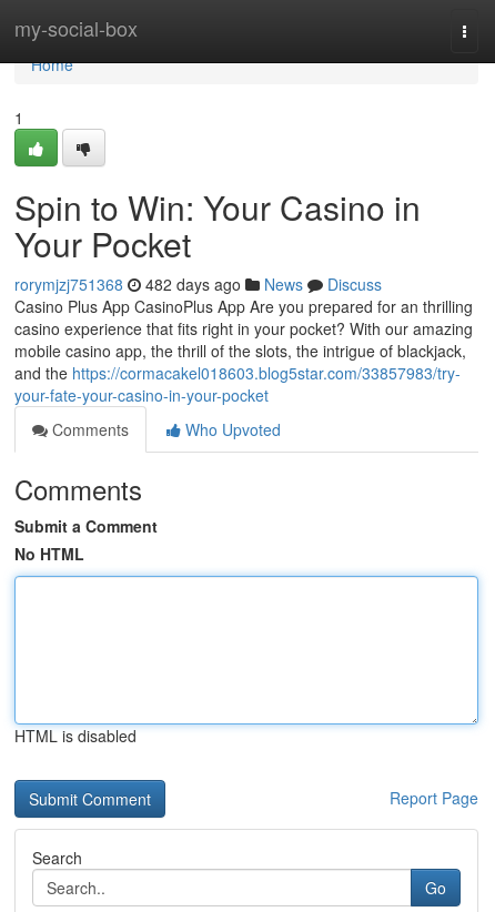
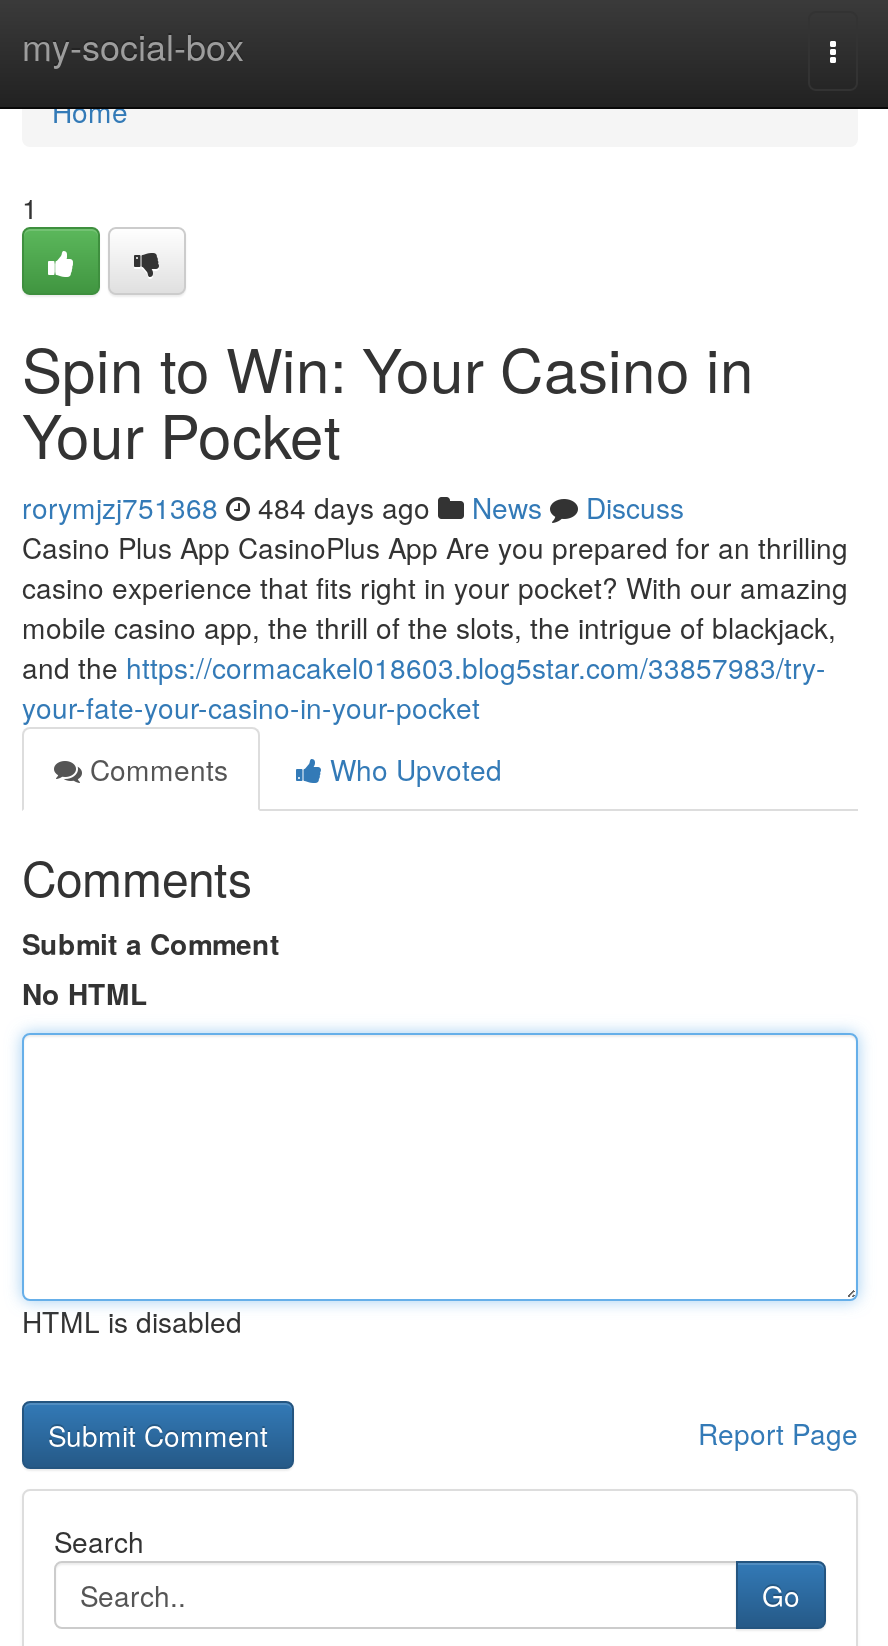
- rorymjzj751368 482 days ago News Discuss
+ rorymjzj751368 484 days ago News Discuss
